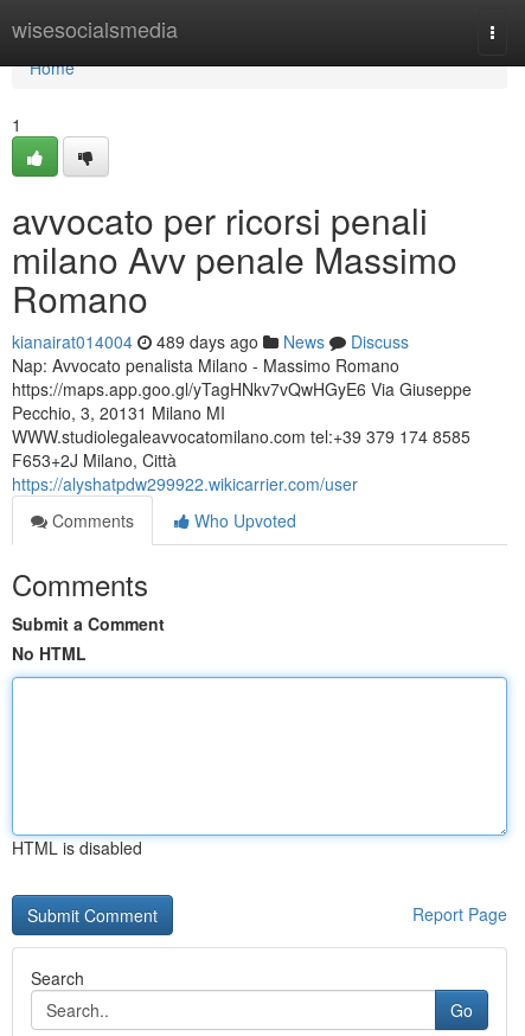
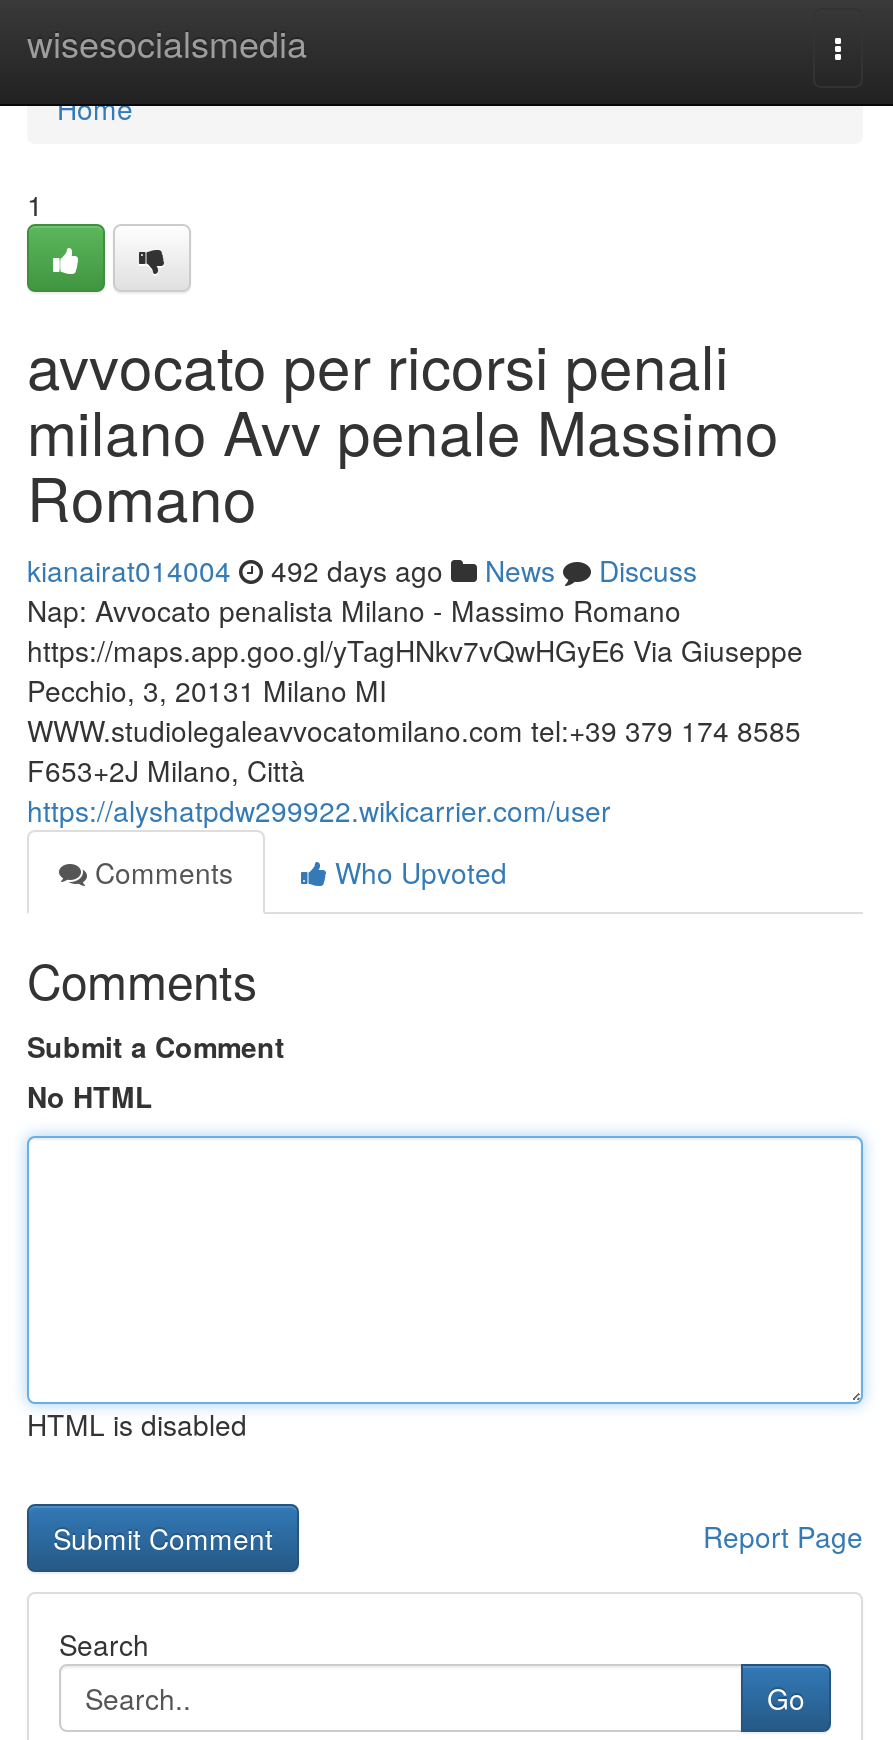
- kianairat014004 489 days ago News Discuss
+ kianairat014004 492 days ago News Discuss
